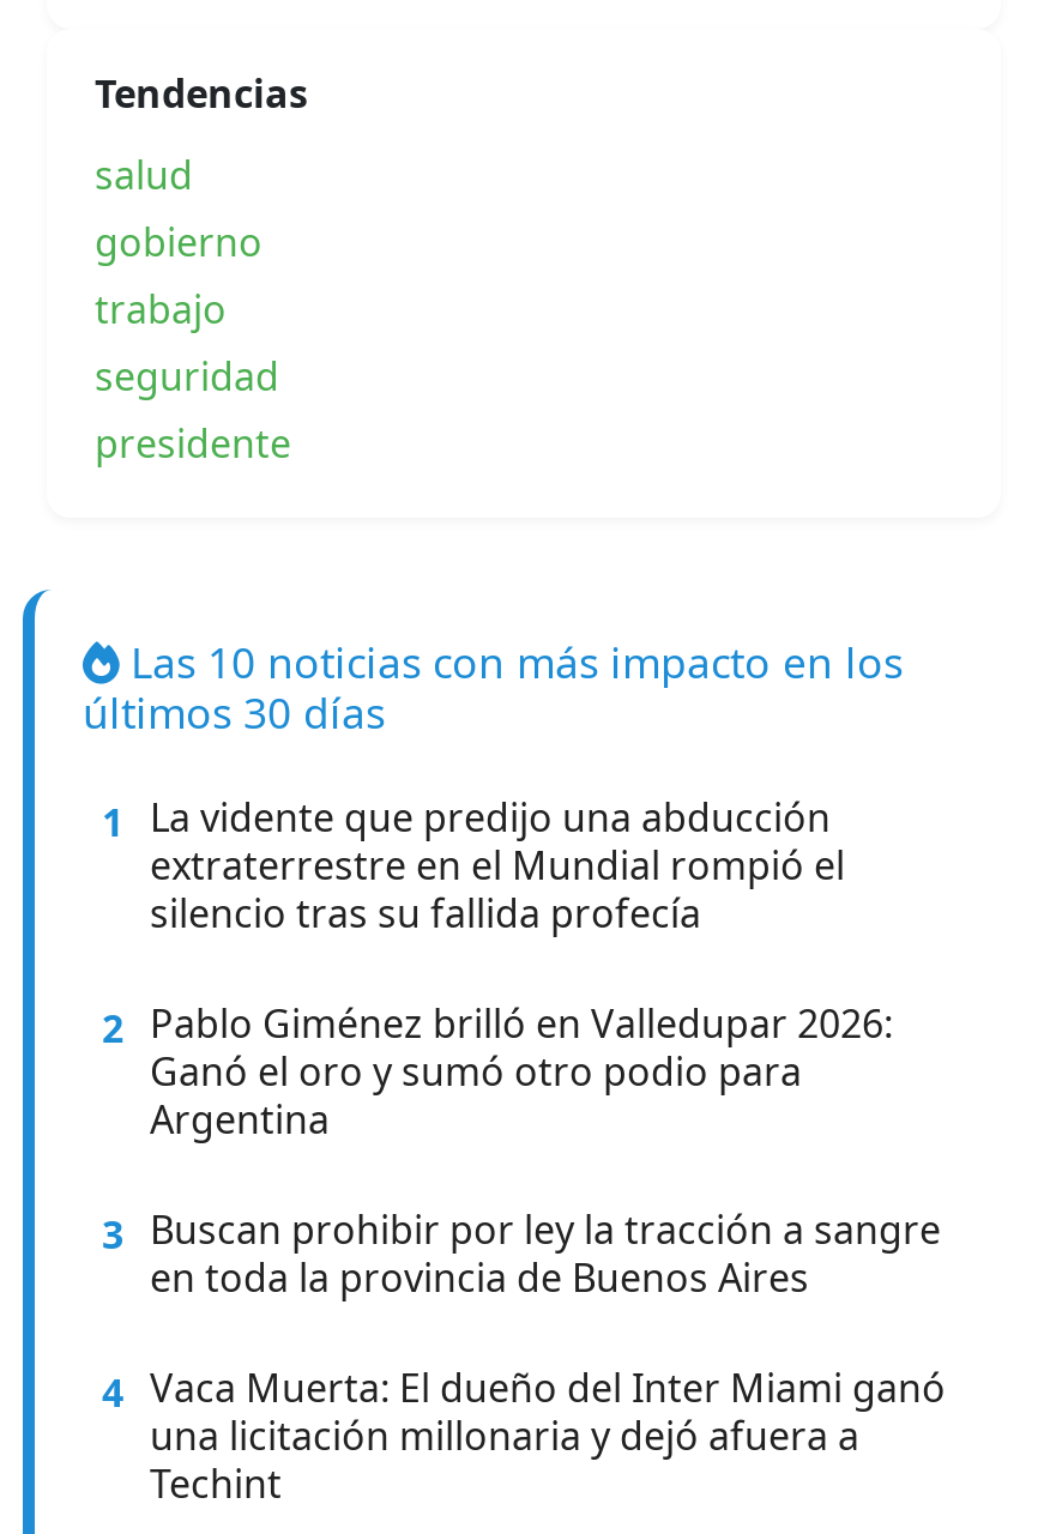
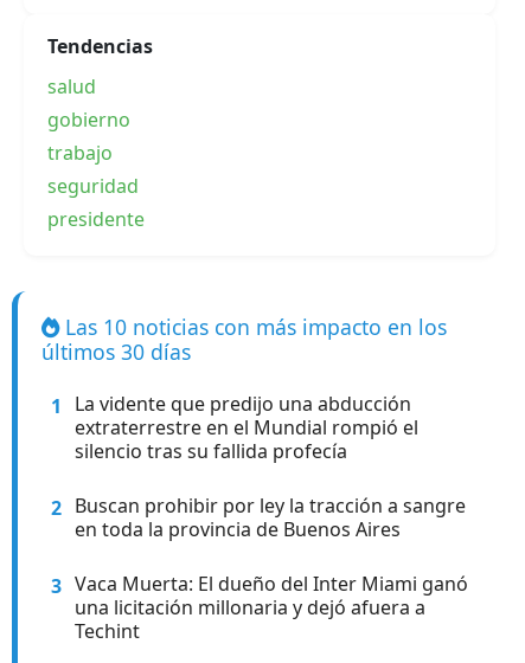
- 2 Pablo Giménez brilló en Valledupar 2026:
- Ganó el oro y sumó otro podio para
- Argentina
- 3 Buscan prohibir por ley la tracción a sangre
+ 2 Buscan prohibir por ley la tracción a sangre

- 4 Vaca Muerta: El dueño del Inter Miami ganó
+ 3 Vaca Muerta: El dueño del Inter Miami ganó
